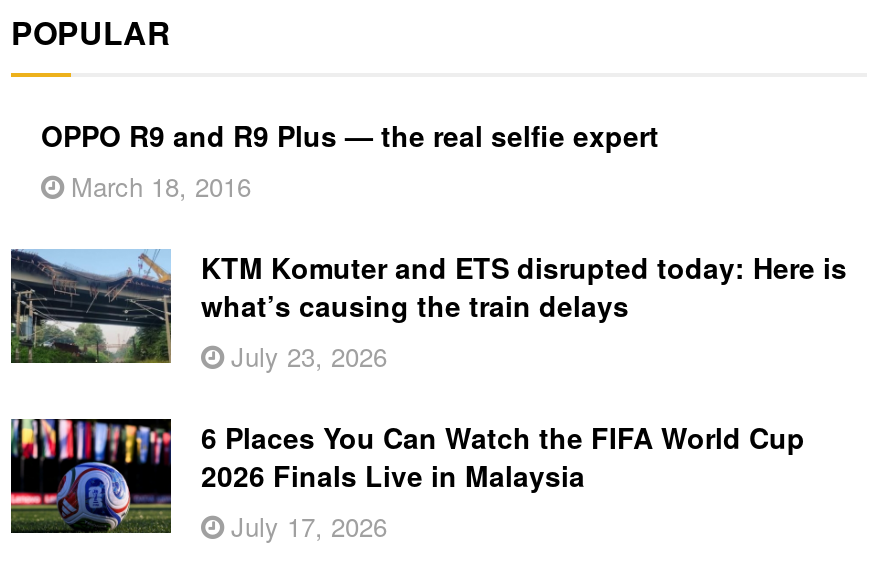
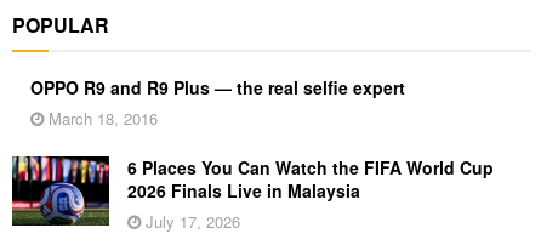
- [image]
- KTM Komuter and ETS disrupted today: Here is
- what’s causing the train delays
- July 23, 2026
